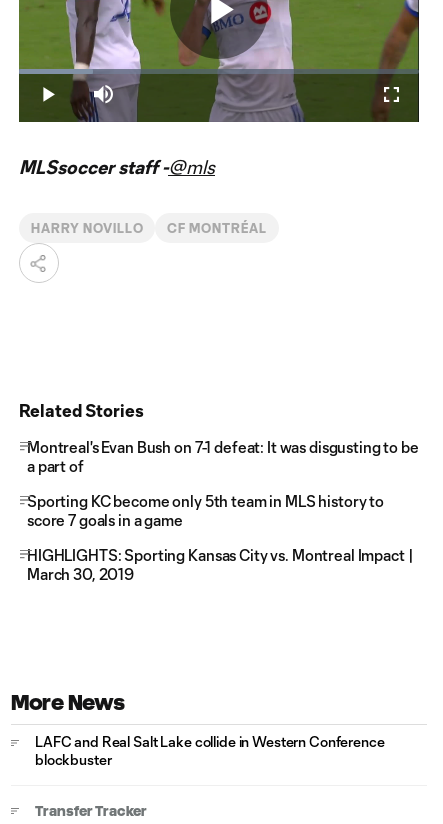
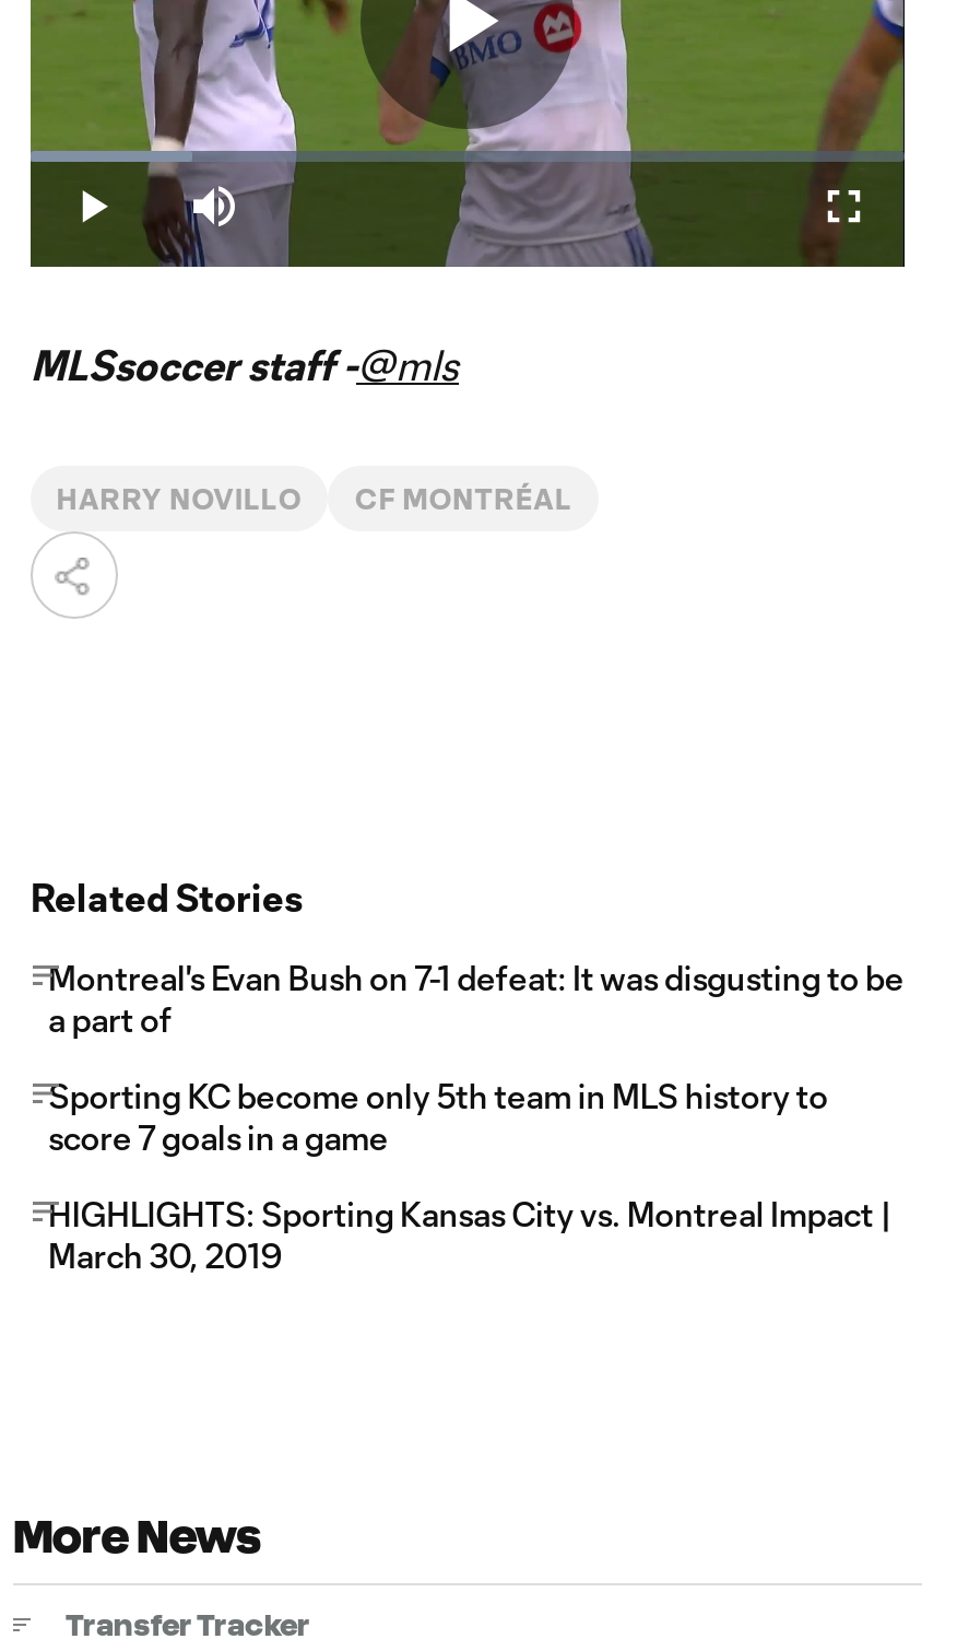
- LAFC and Real Salt Lake collide in Western Conference
- blockbuster
